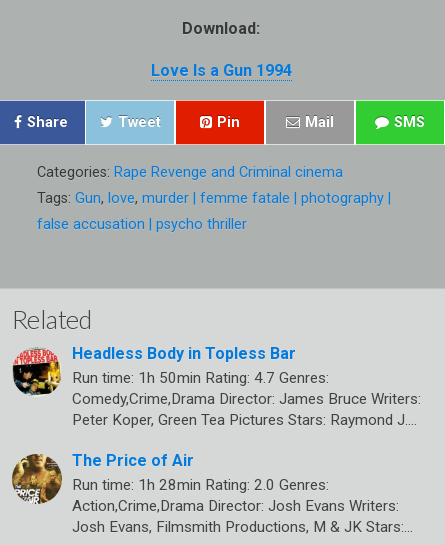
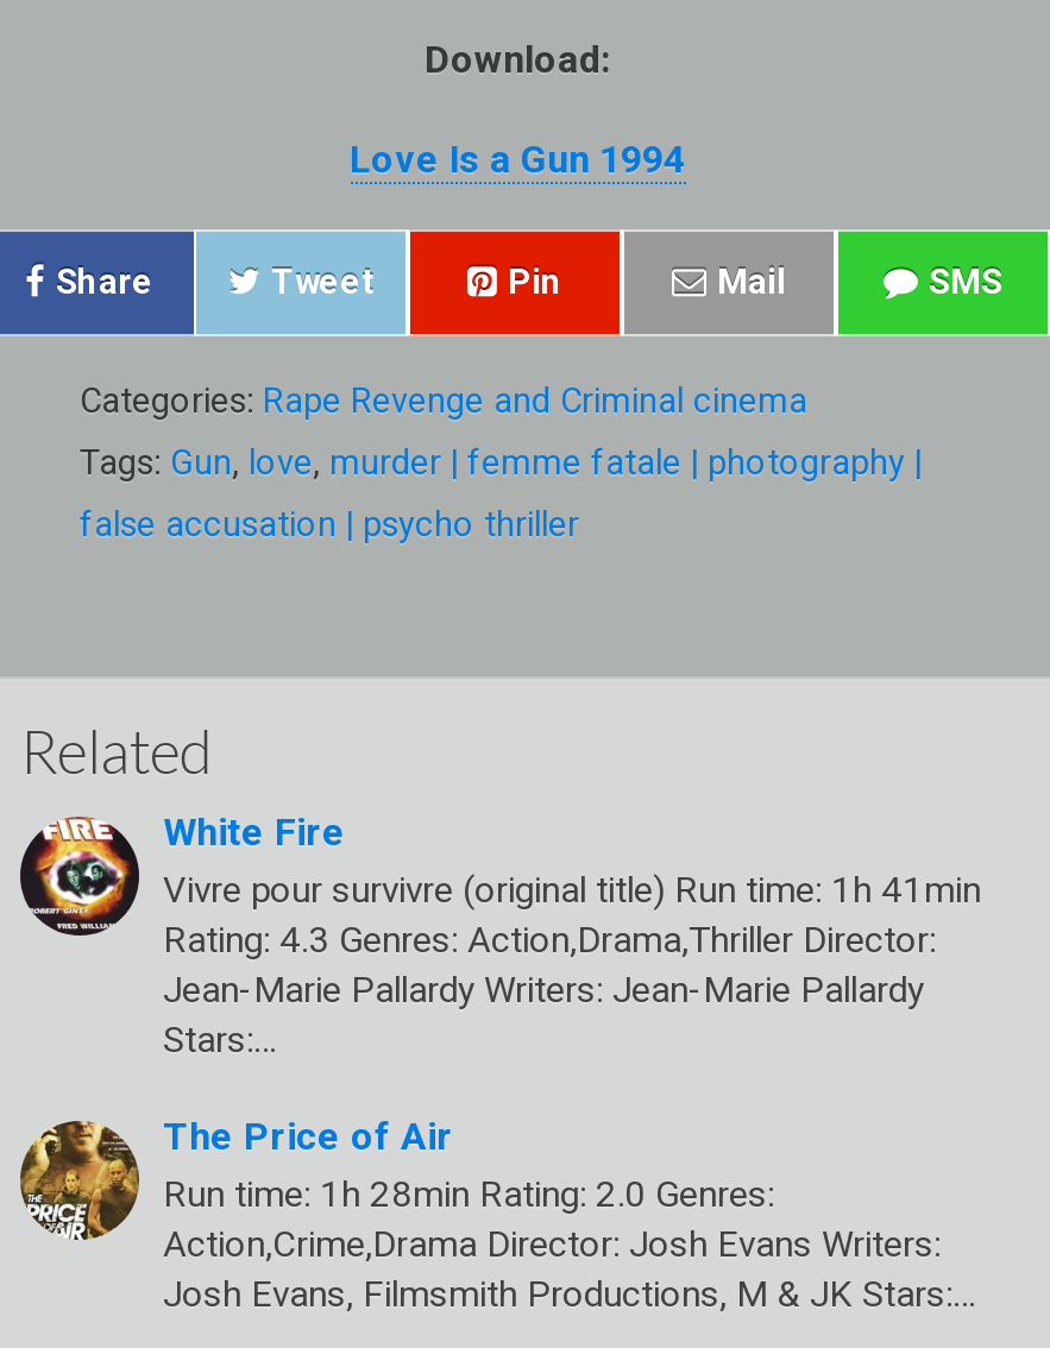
- [image]
- Headless Body in Topless Bar
- Run time: 1h 50min Rating: 4.7 Genres:
- Comedy,Crime,Drama Director: James Bruce Writers:
- Peter Koper, Green Tea Pictures Stars: Raymond J.…
+ [image]
+ White Fire
+ Vivre pour survivre (original title) Run time: 1h 41min
+ Rating: 4.3 Genres: Action,Drama,Thriller Director:
+ Jean-Marie Pallardy Writers: Jean-Marie Pallardy
+ Stars:…
